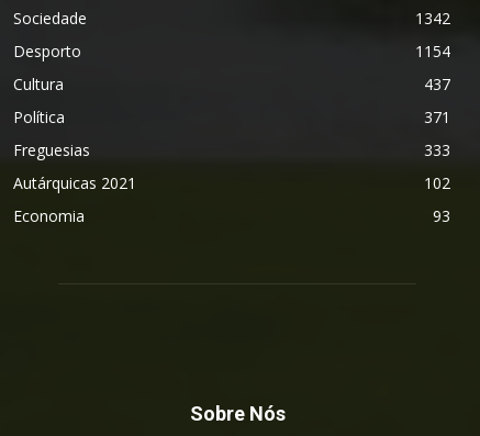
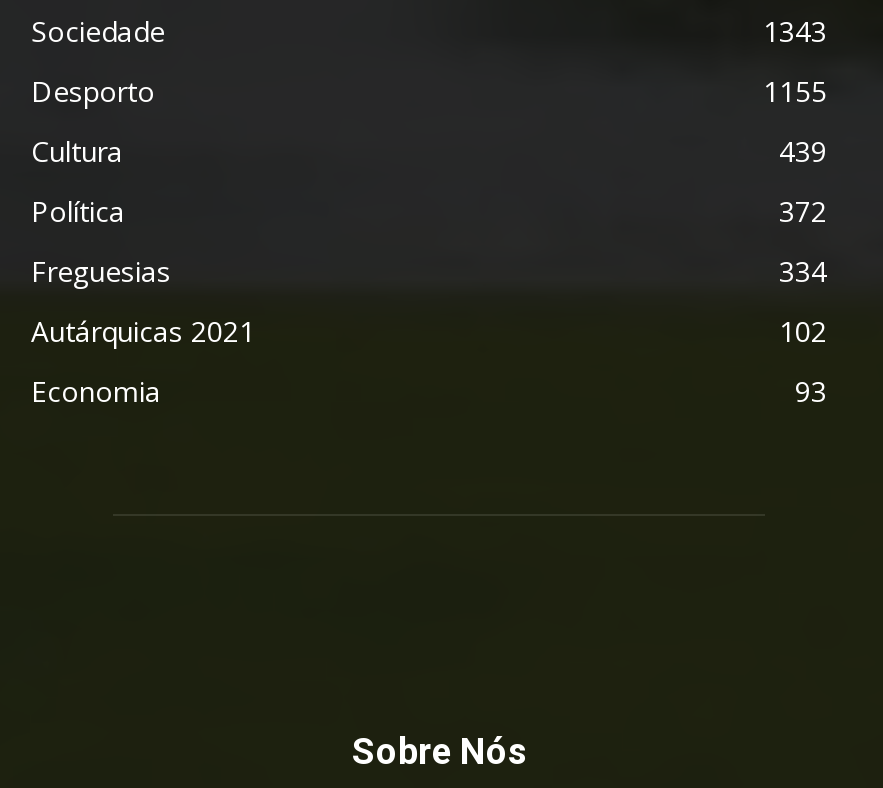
- 1342
+ 1343

- 1154
+ 1155

- 437
+ 439

- 371
+ 372

- 333
+ 334
